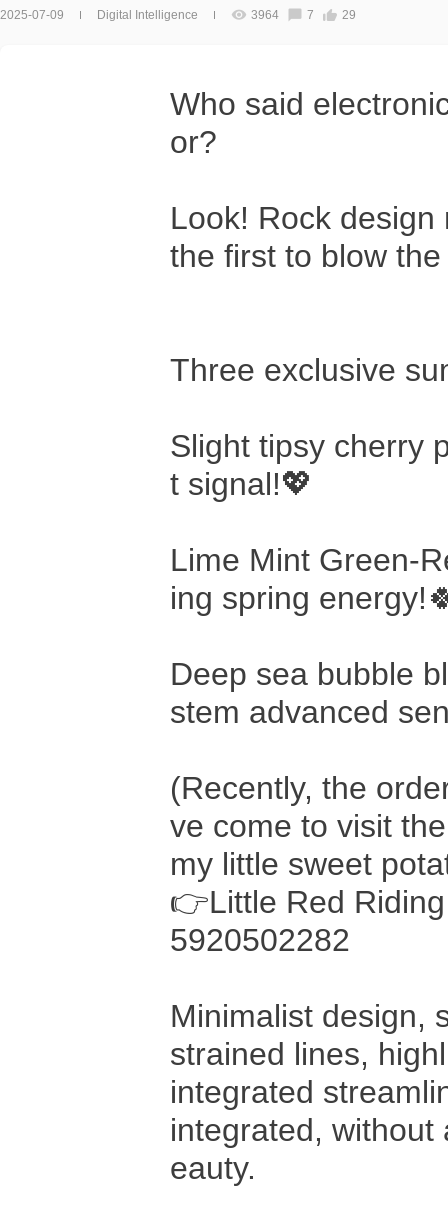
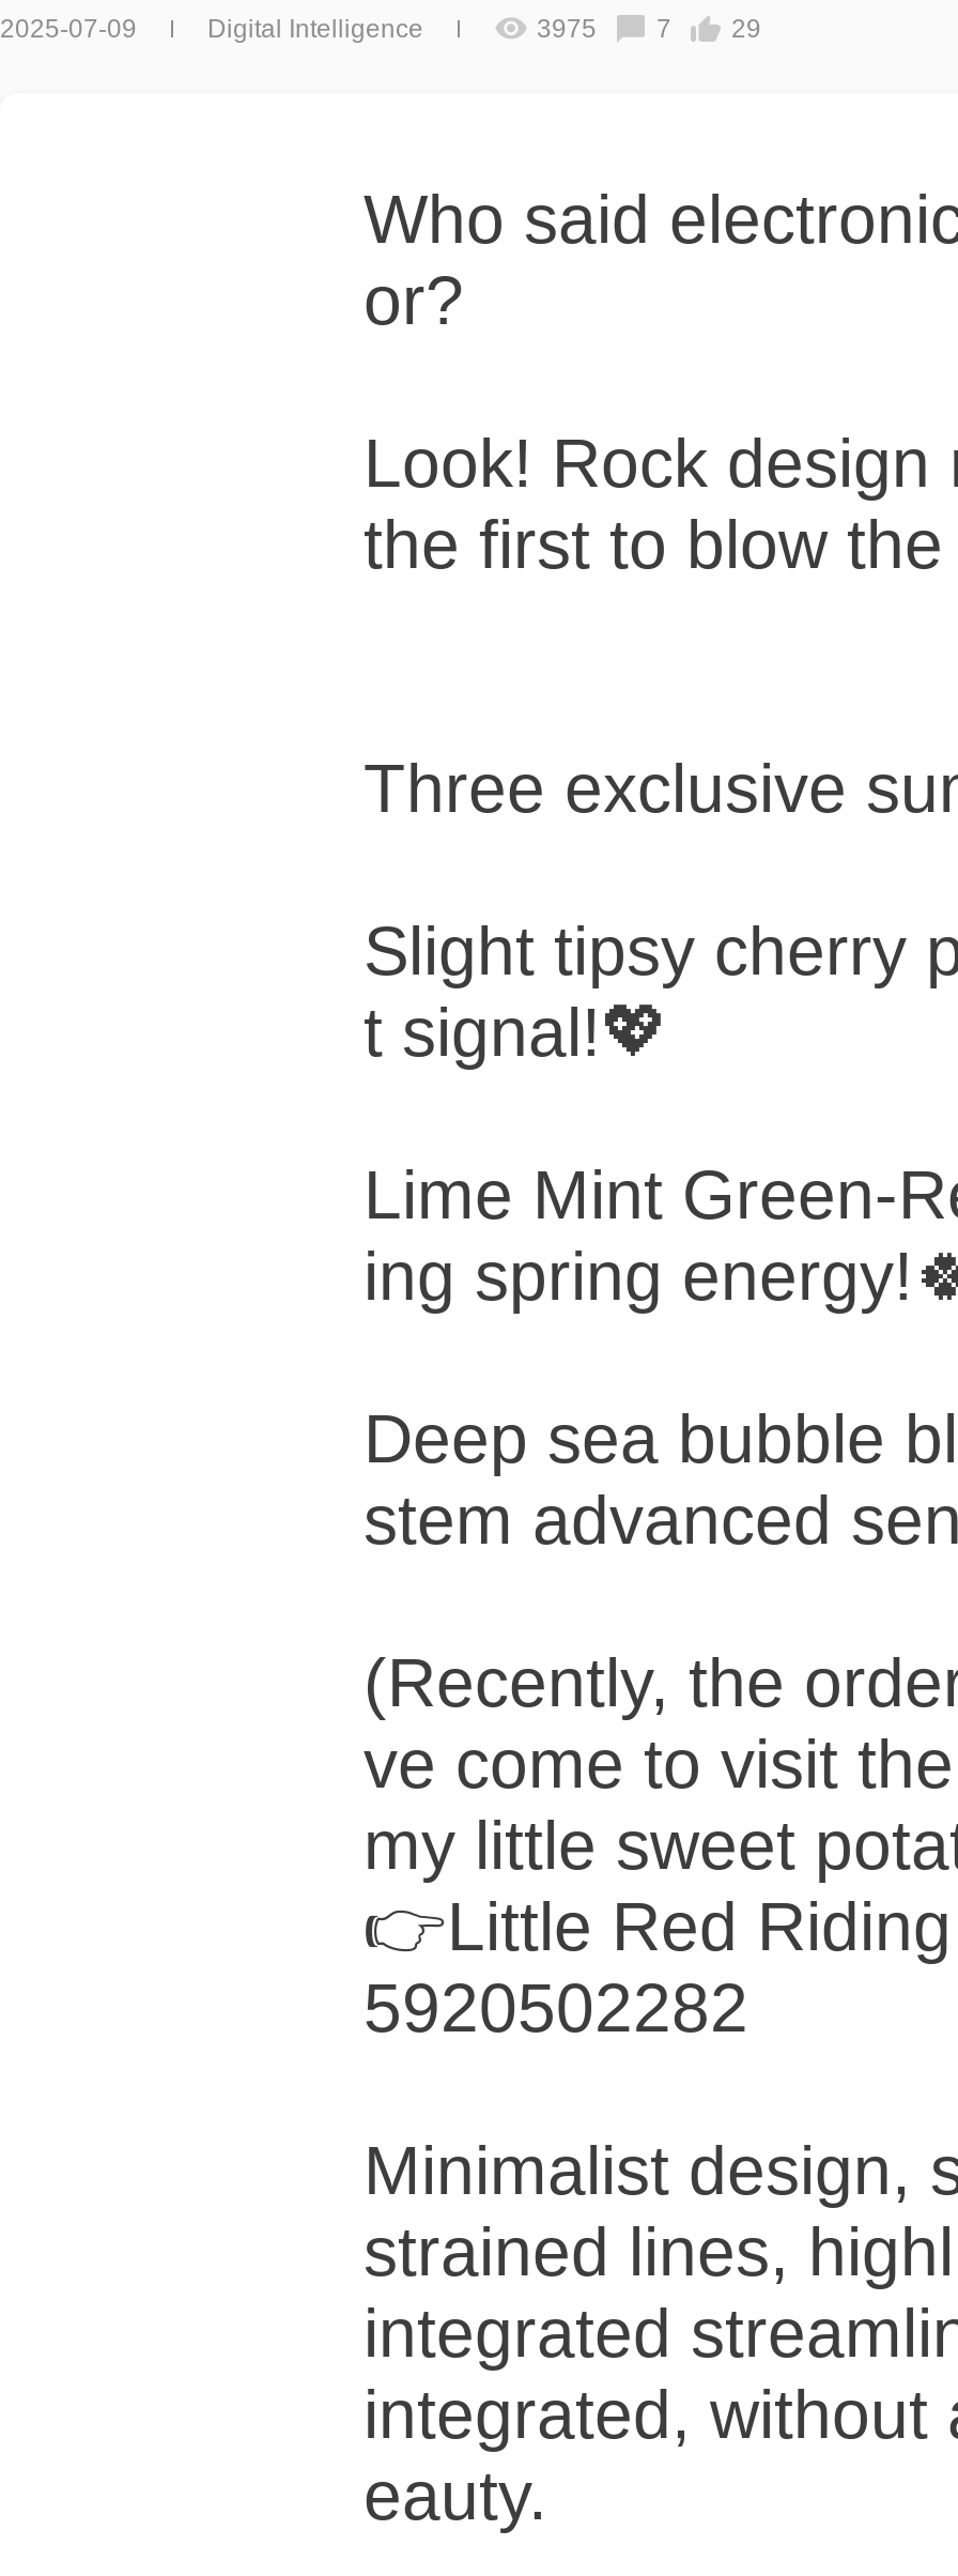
- 3964 7 29
+ 3975 7 29
